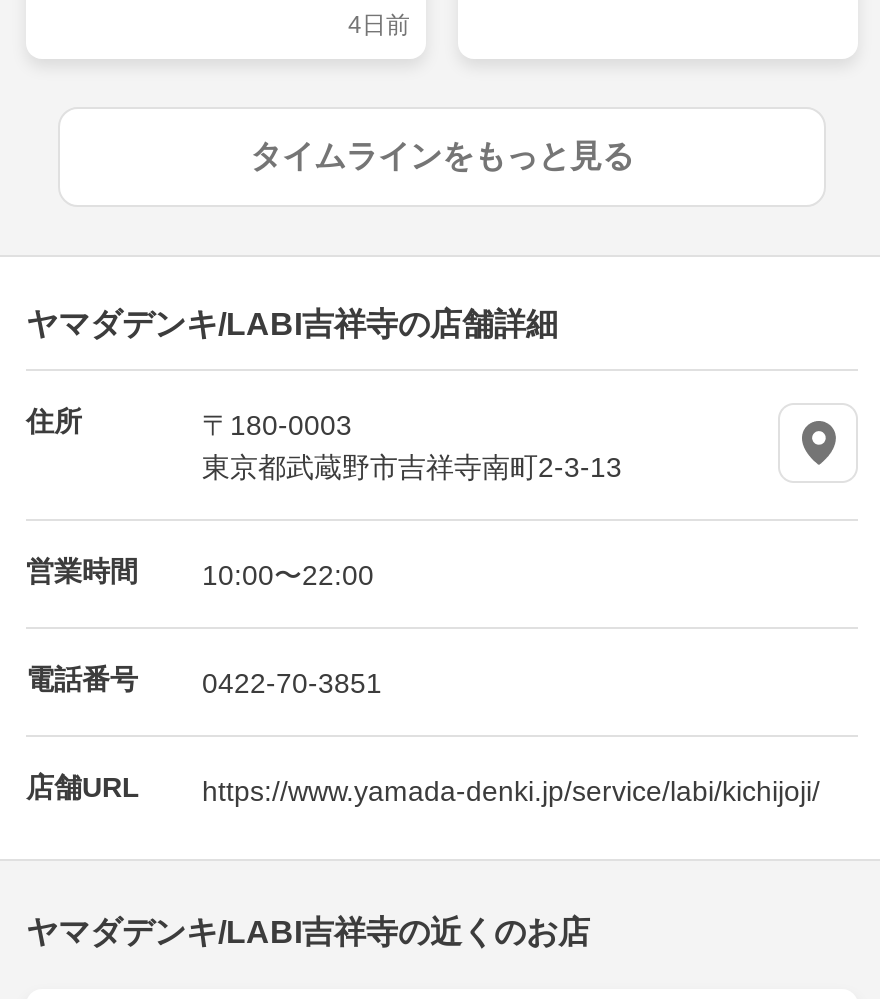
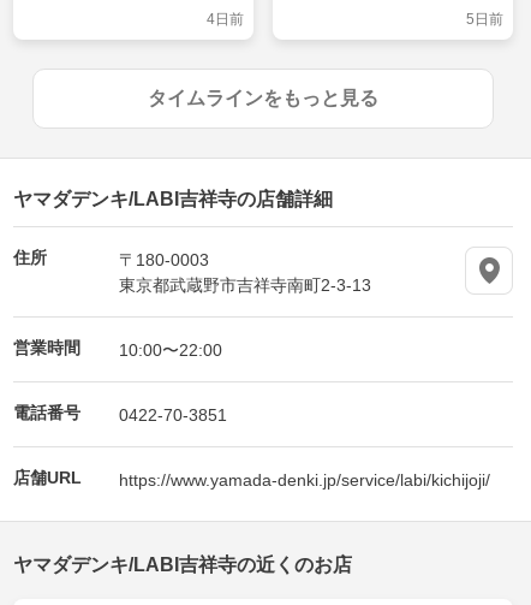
+ 5日前
